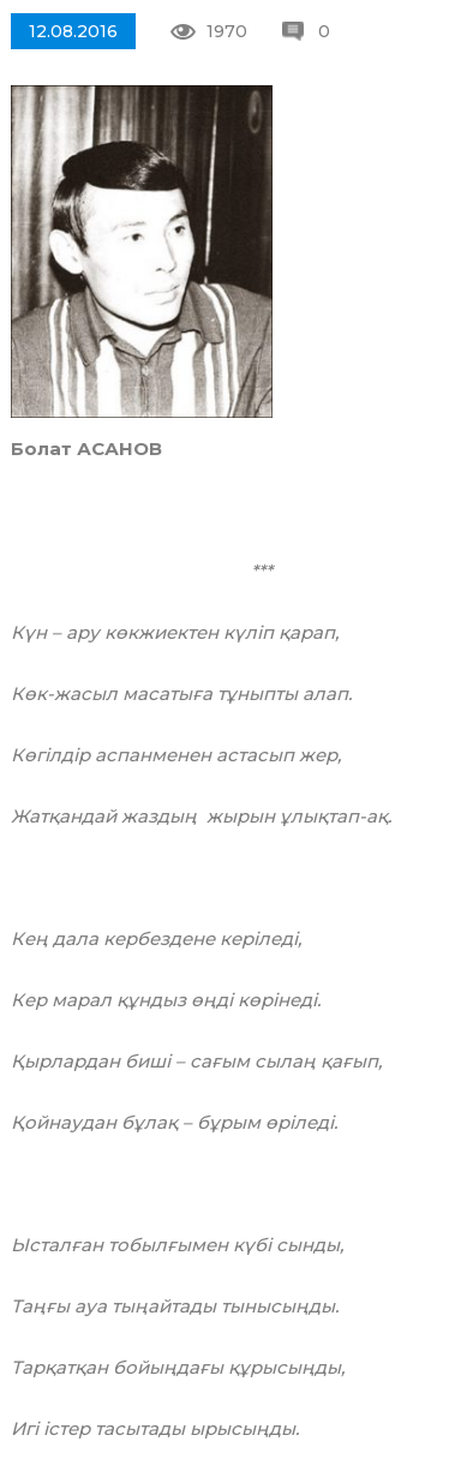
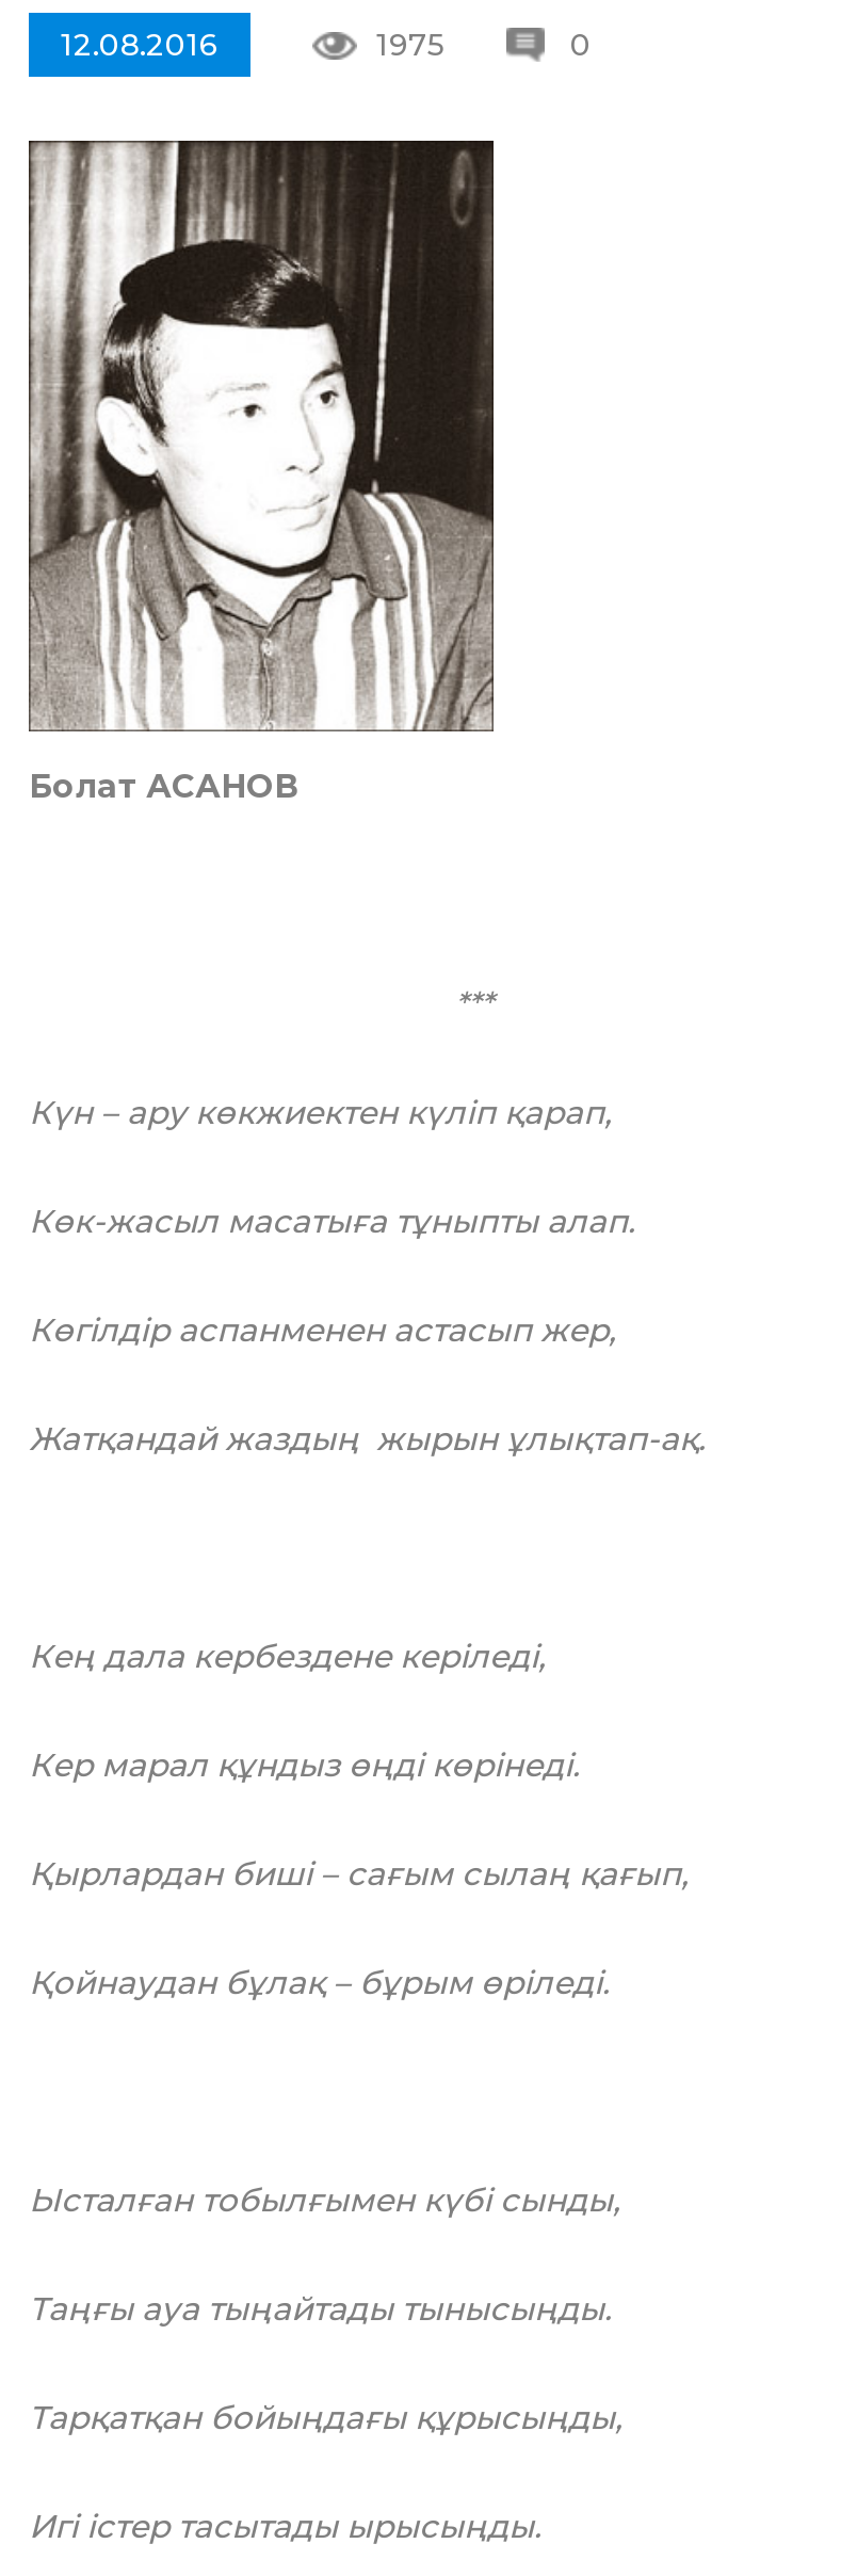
- 1970
+ 1975
